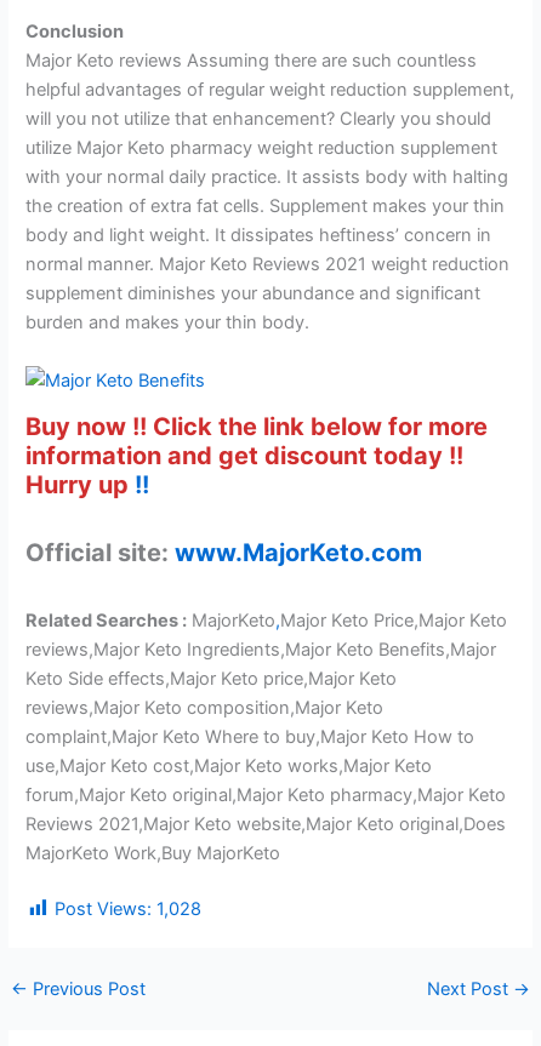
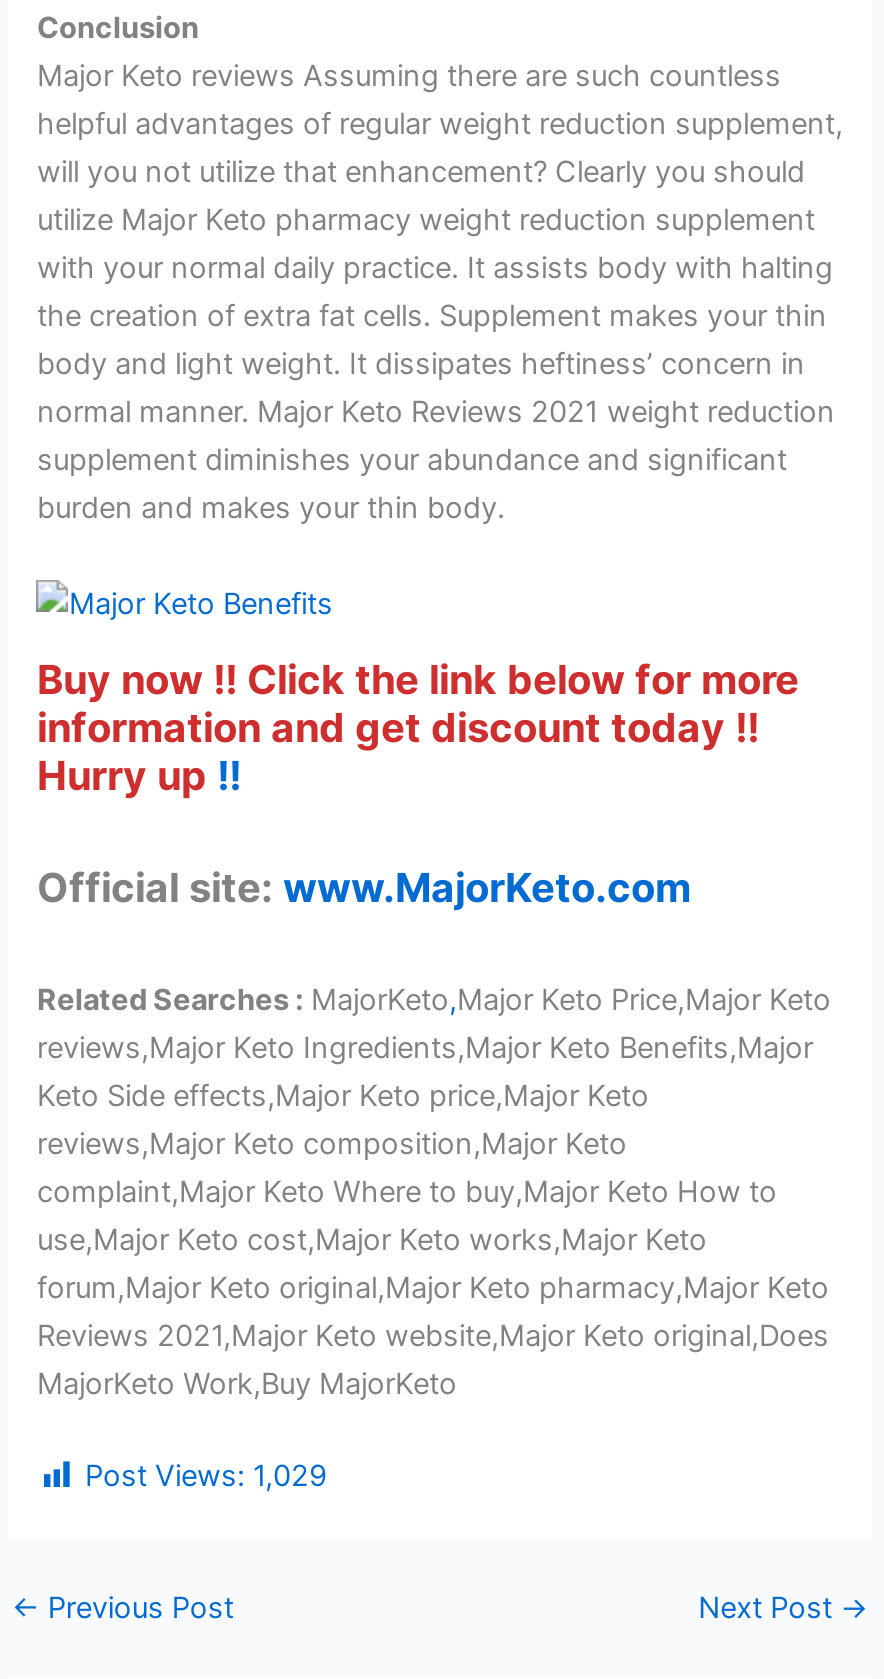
- Post Views: 1,028
+ Post Views: 1,029
